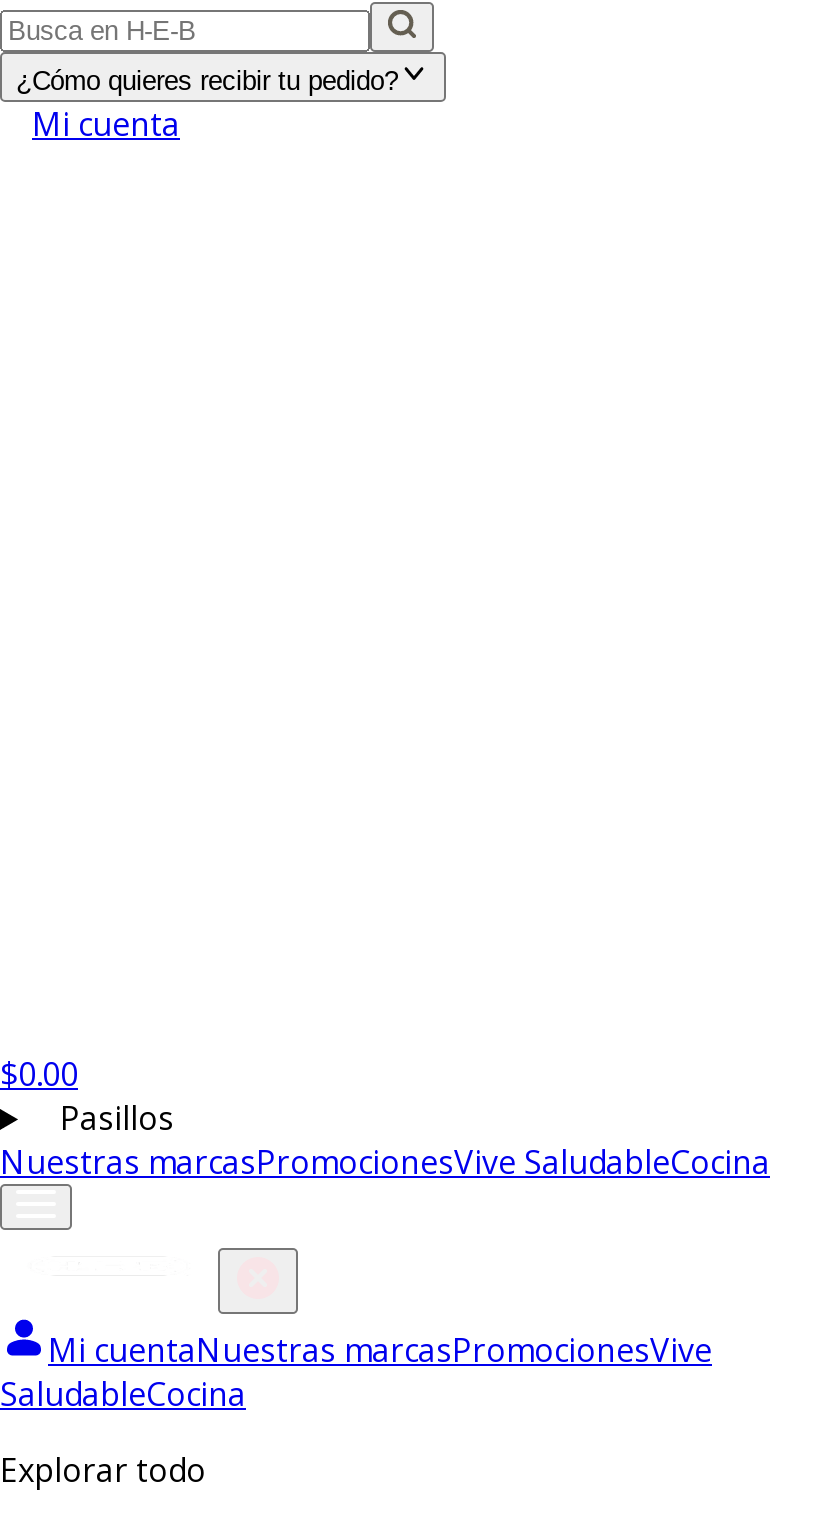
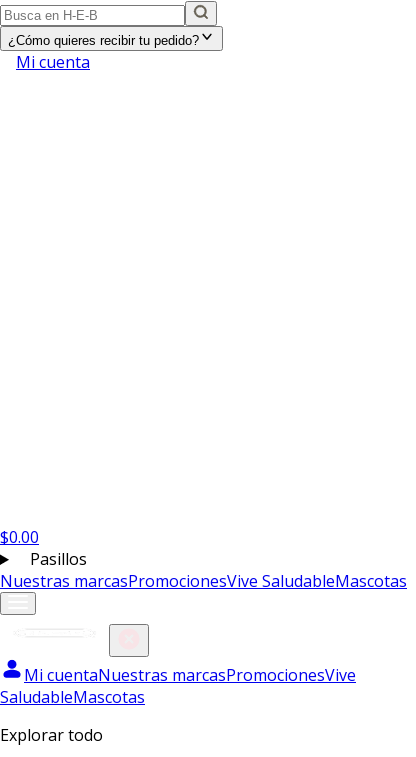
- Nuestras marcasPromocionesVive SaludableCocina
+ Nuestras marcasPromocionesVive SaludableMascotas

- SaludableCocina
+ SaludableMascotas
